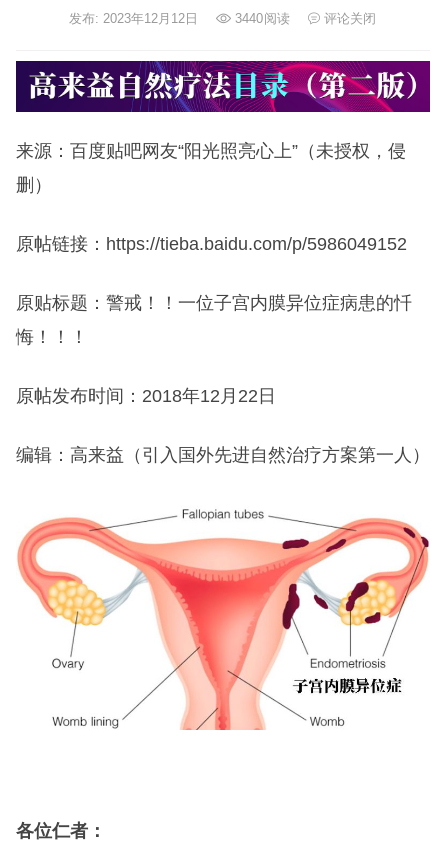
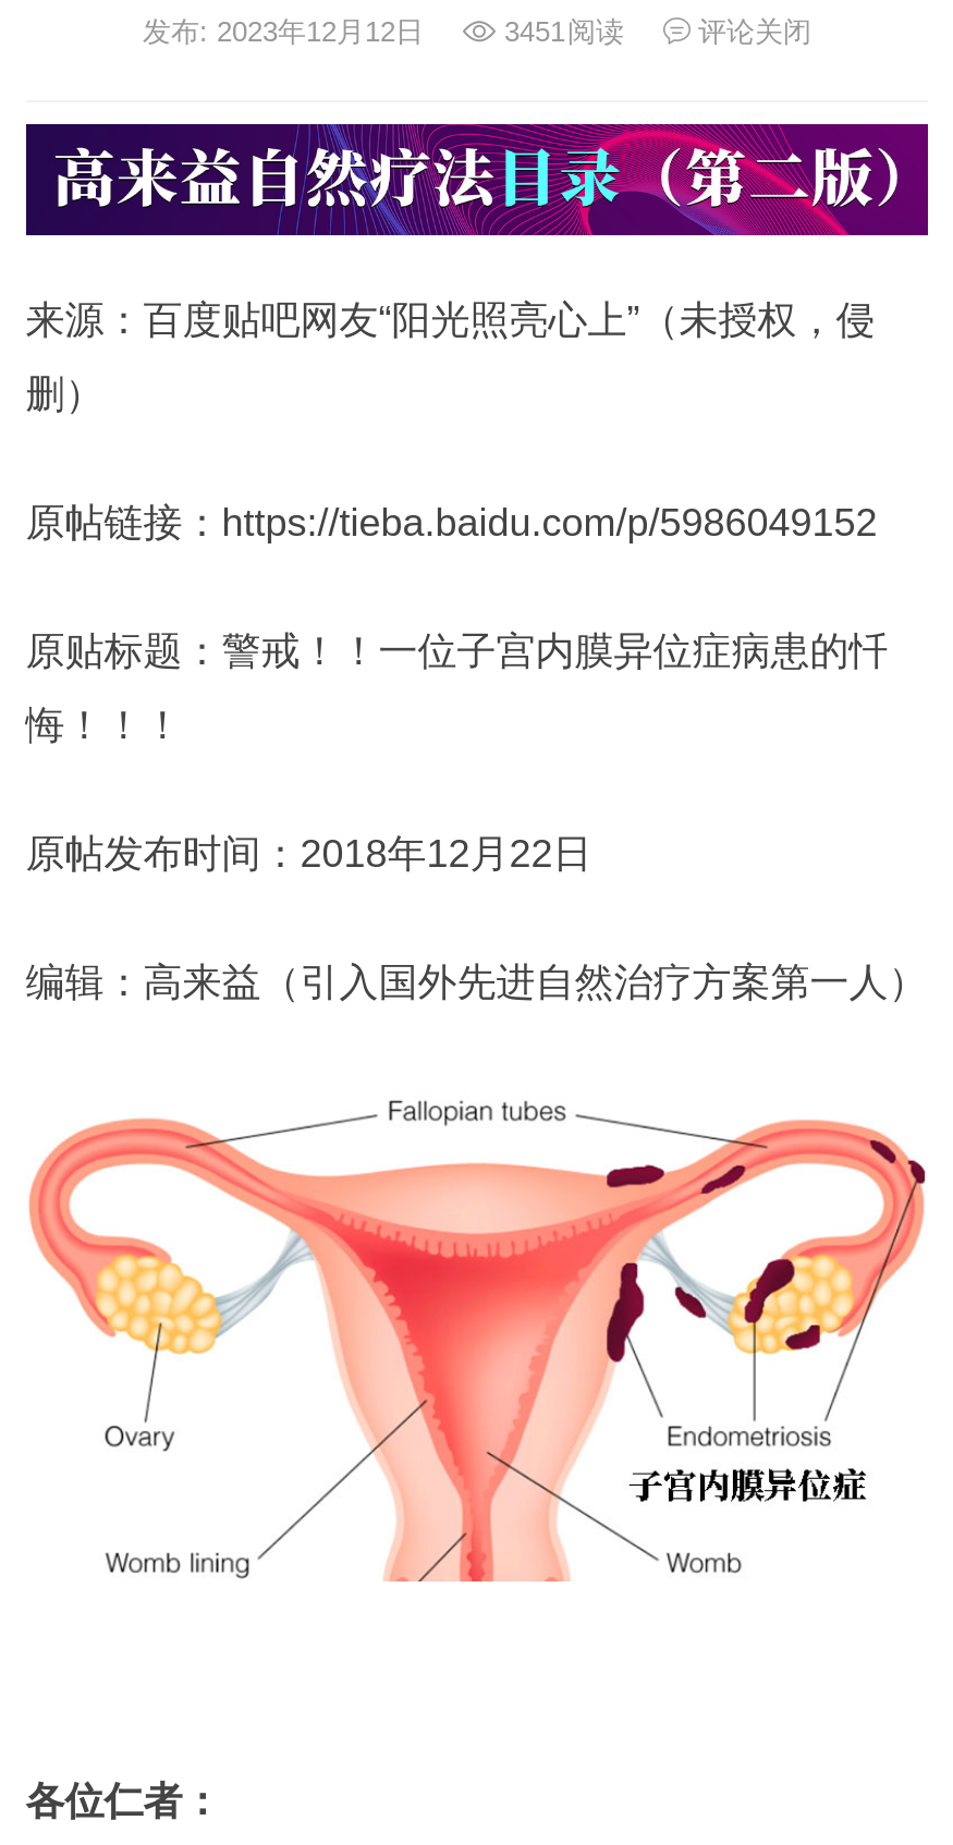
- 发布: 2023年12月12日 3440阅读 评论关闭
+ 发布: 2023年12月12日 3451阅读 评论关闭
